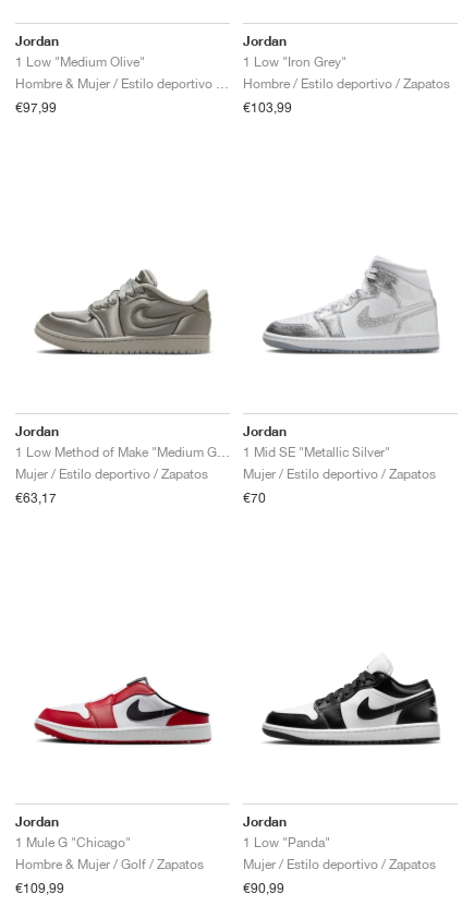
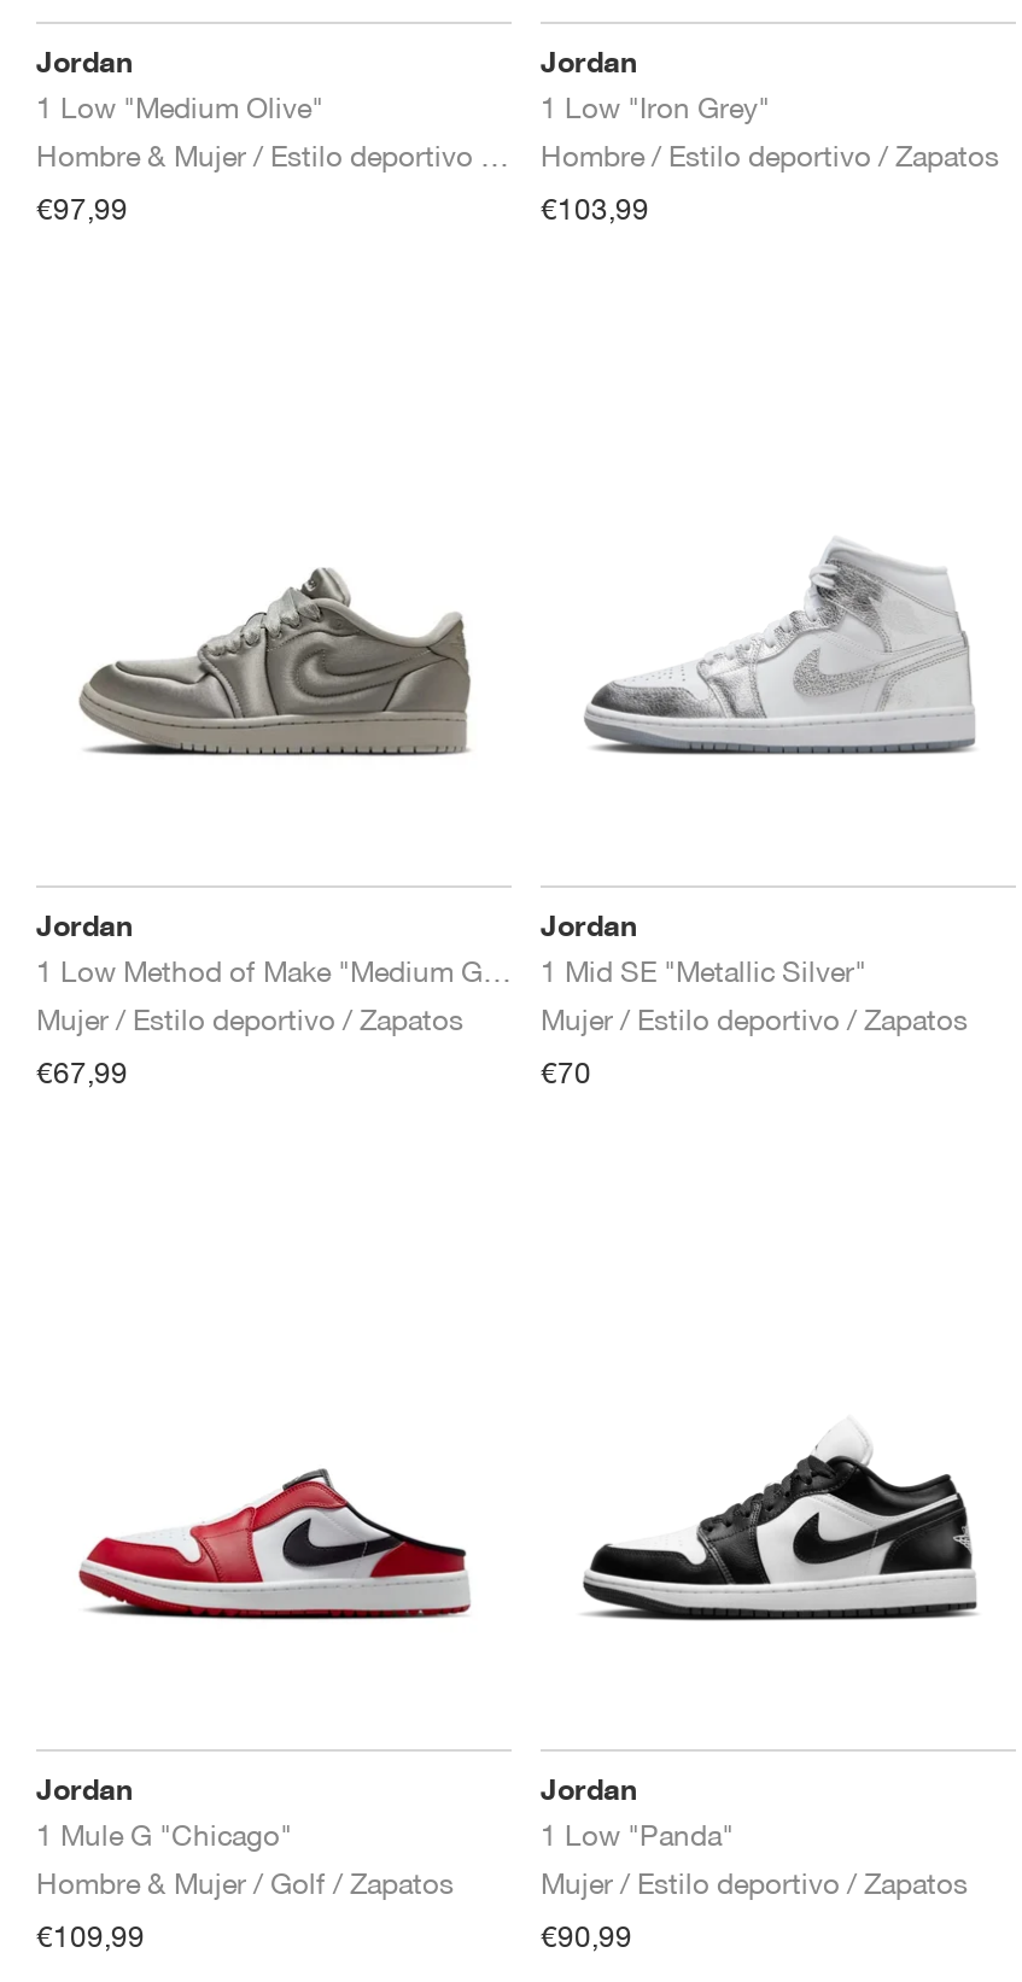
- €63,17
+ €67,99
